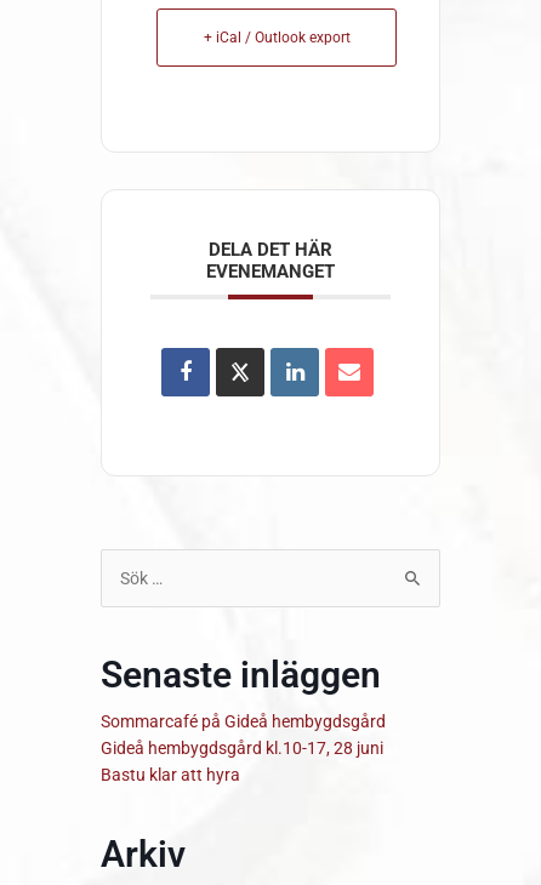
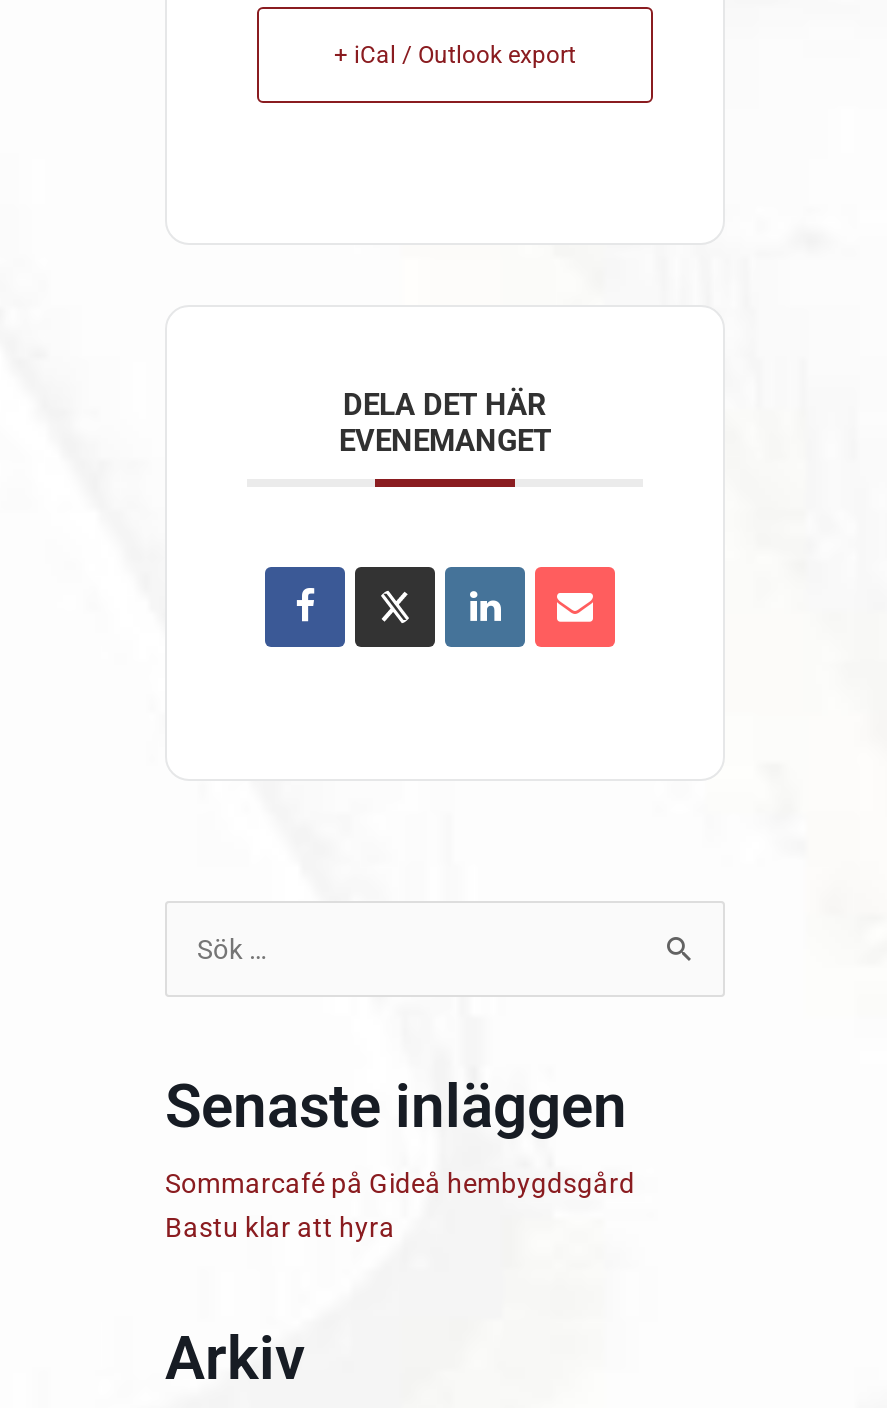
- Gideå hembygdsgård kl.10-17, 28 juni
